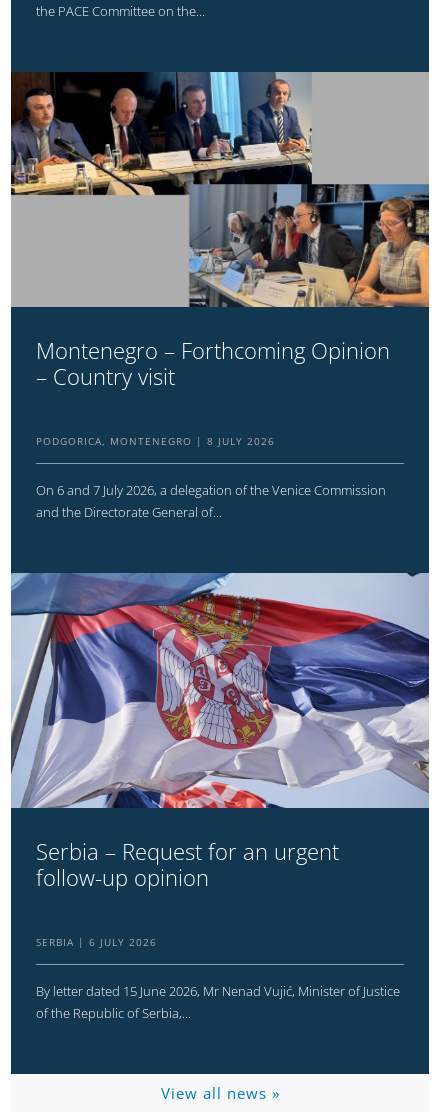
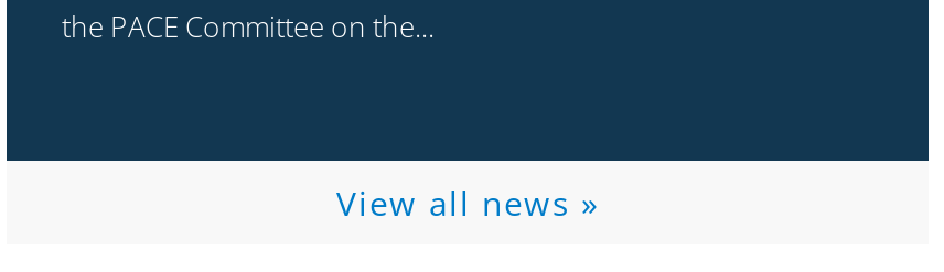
- [image]
- Montenegro – Forthcoming Opinion
- – Country visit
- PODGORICA, MONTENEGRO
- 8 JULY 2026
- On 6 and 7 July 2026, a delegation of the Venice Commission
- and the Directorate General of...

- [image]
- Serbia – Request for an urgent
- follow-up opinion
- SERBIA
- 6 JULY 2026
- By letter dated 15 June 2026, Mr Nenad Vujić, Minister of Justice
- of the Republic of Serbia,...
